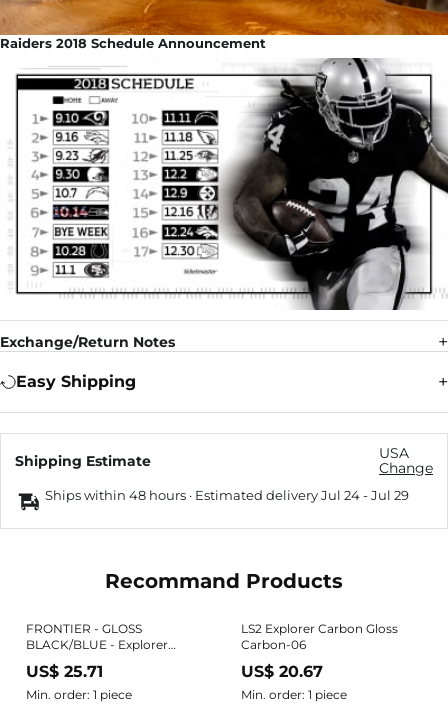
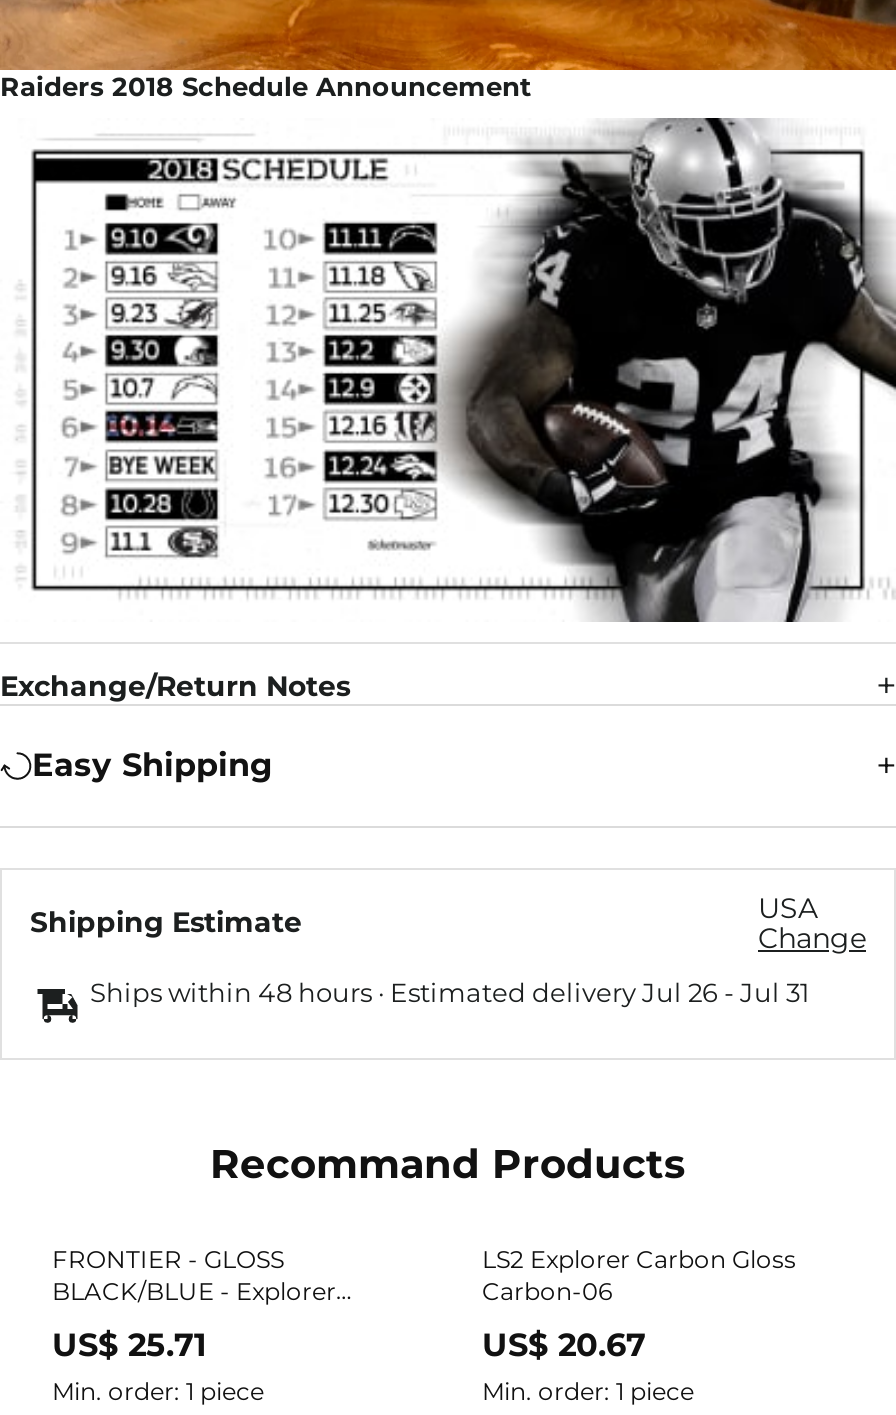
- Ships within 48 hours · Estimated delivery Jul 24 - Jul 29
+ Ships within 48 hours · Estimated delivery Jul 26 - Jul 31
